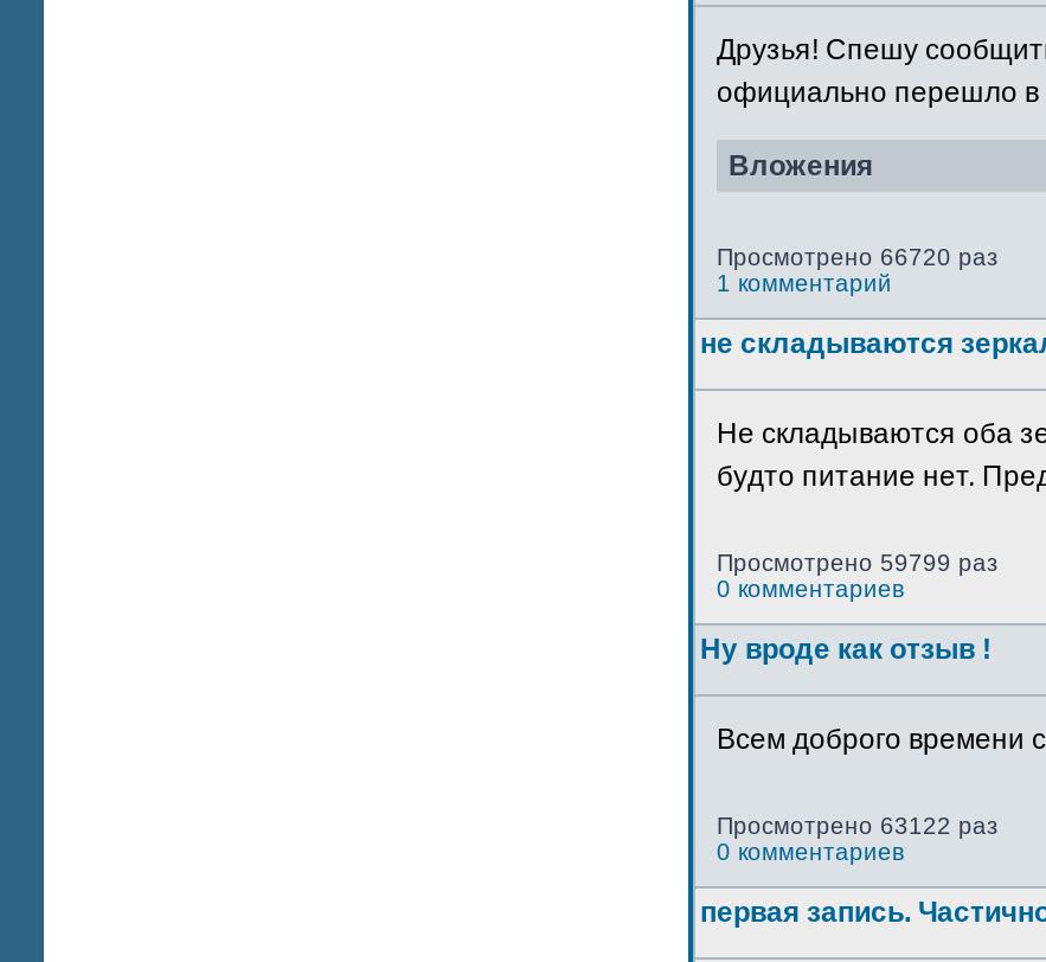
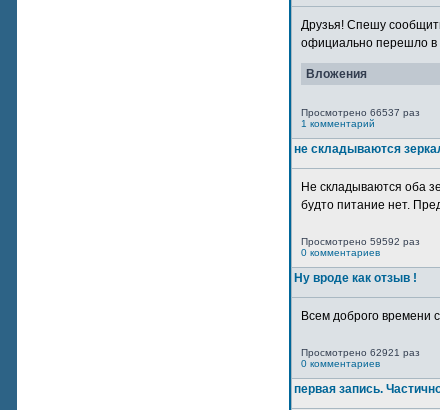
- Просмотрено 66720 раз
+ Просмотрено 66537 раз

- Просмотрено 59799 раз
+ Просмотрено 59592 раз

- Просмотрено 63122 раз
+ Просмотрено 62921 раз
